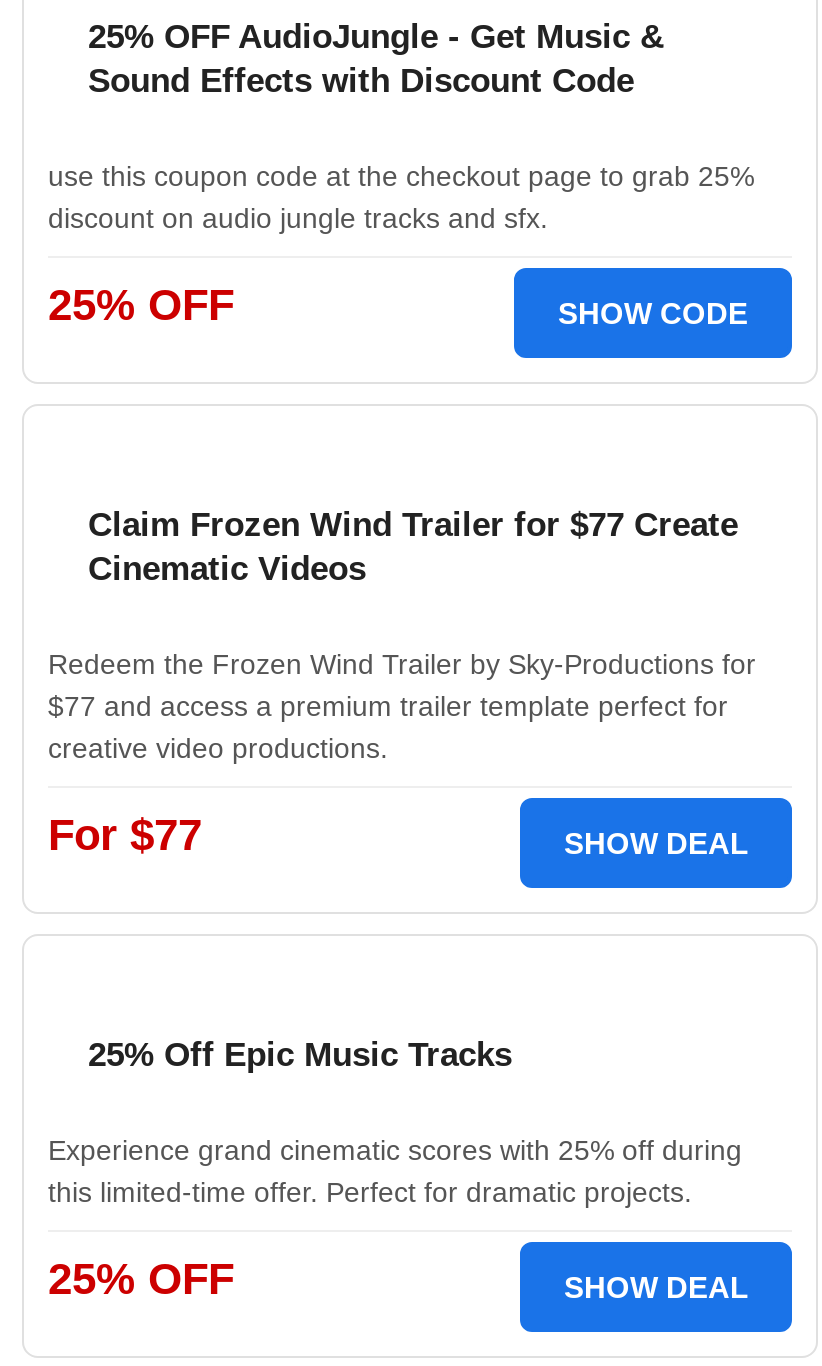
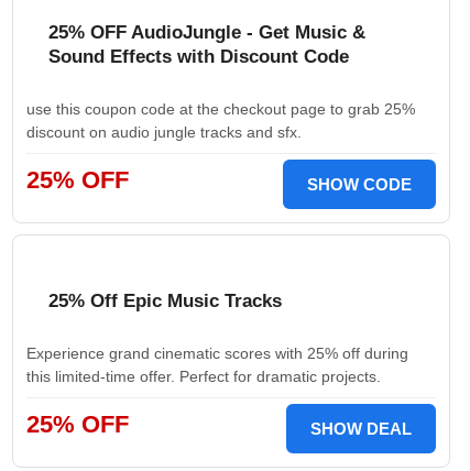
- Claim Frozen Wind Trailer for $77 Create
- Cinematic Videos
- Redeem the Frozen Wind Trailer by Sky-Productions for
- $77 and access a premium trailer template perfect for
- creative video productions.
- For $77
- SHOW DEAL
